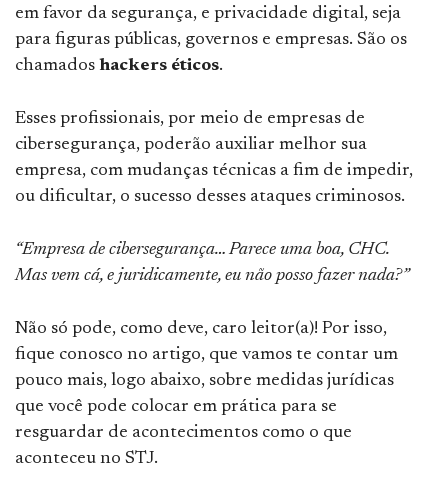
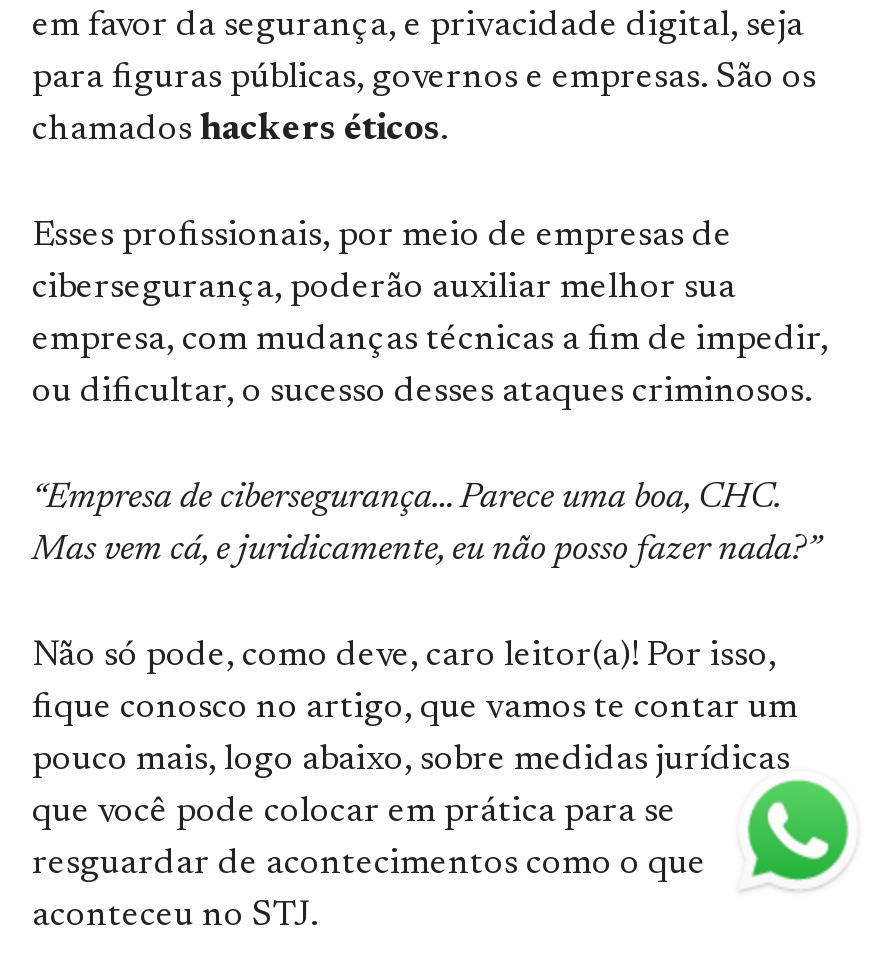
+ [image]
